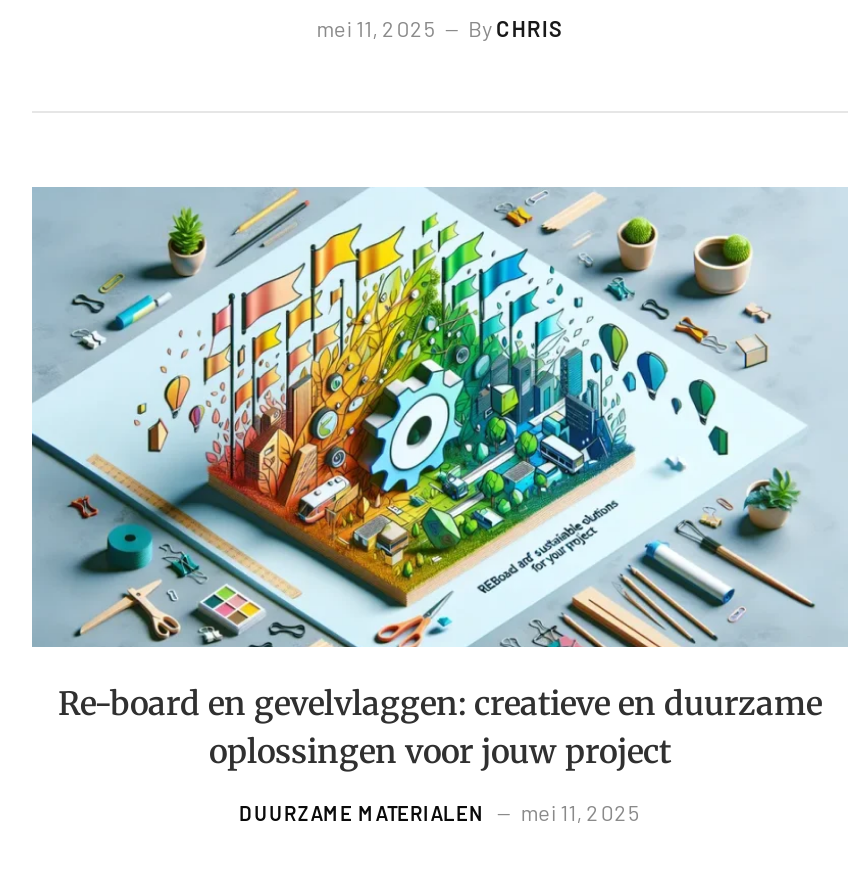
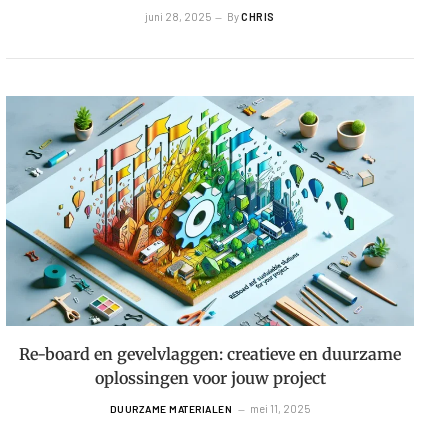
- mei 11, 2025 By CHRIS
+ juni 28, 2025 By CHRIS
